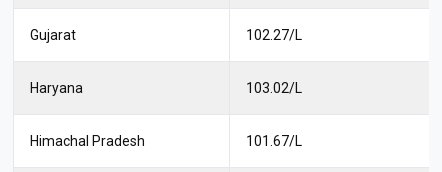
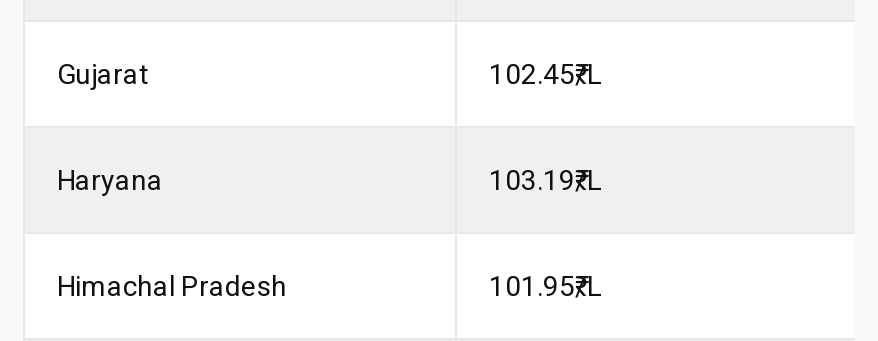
- 102.27₹/L
+ 102.45₹/L

- 103.02₹/L
+ 103.19₹/L

- 101.67₹/L
+ 101.95₹/L
